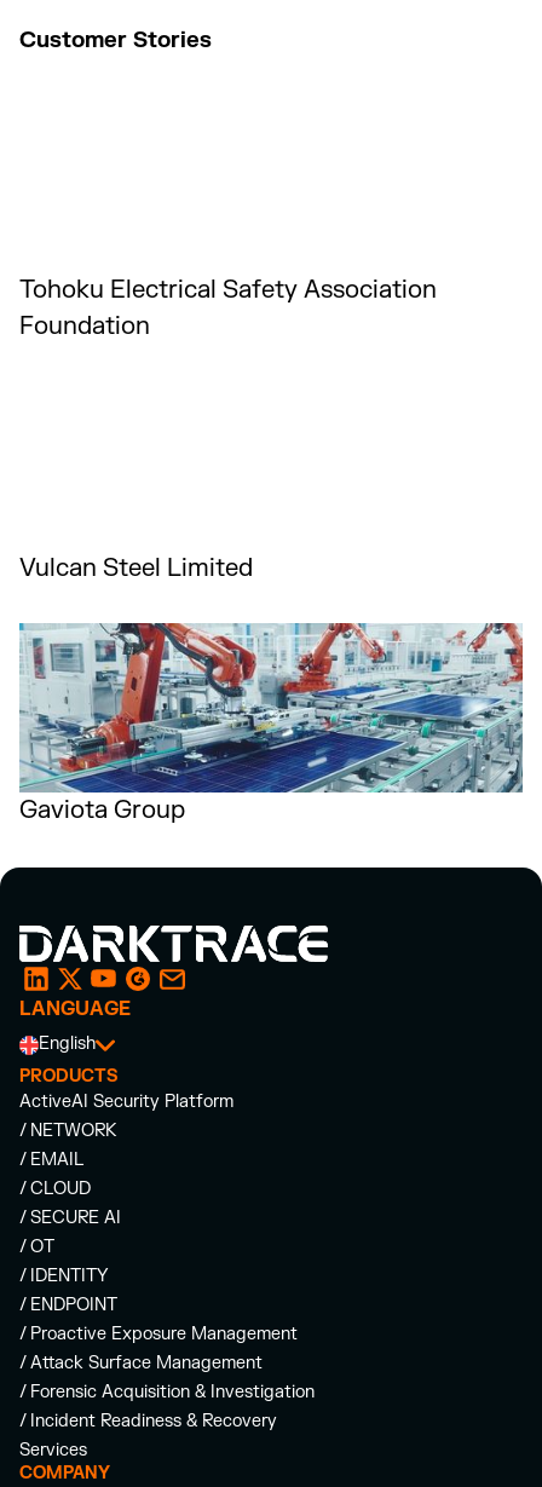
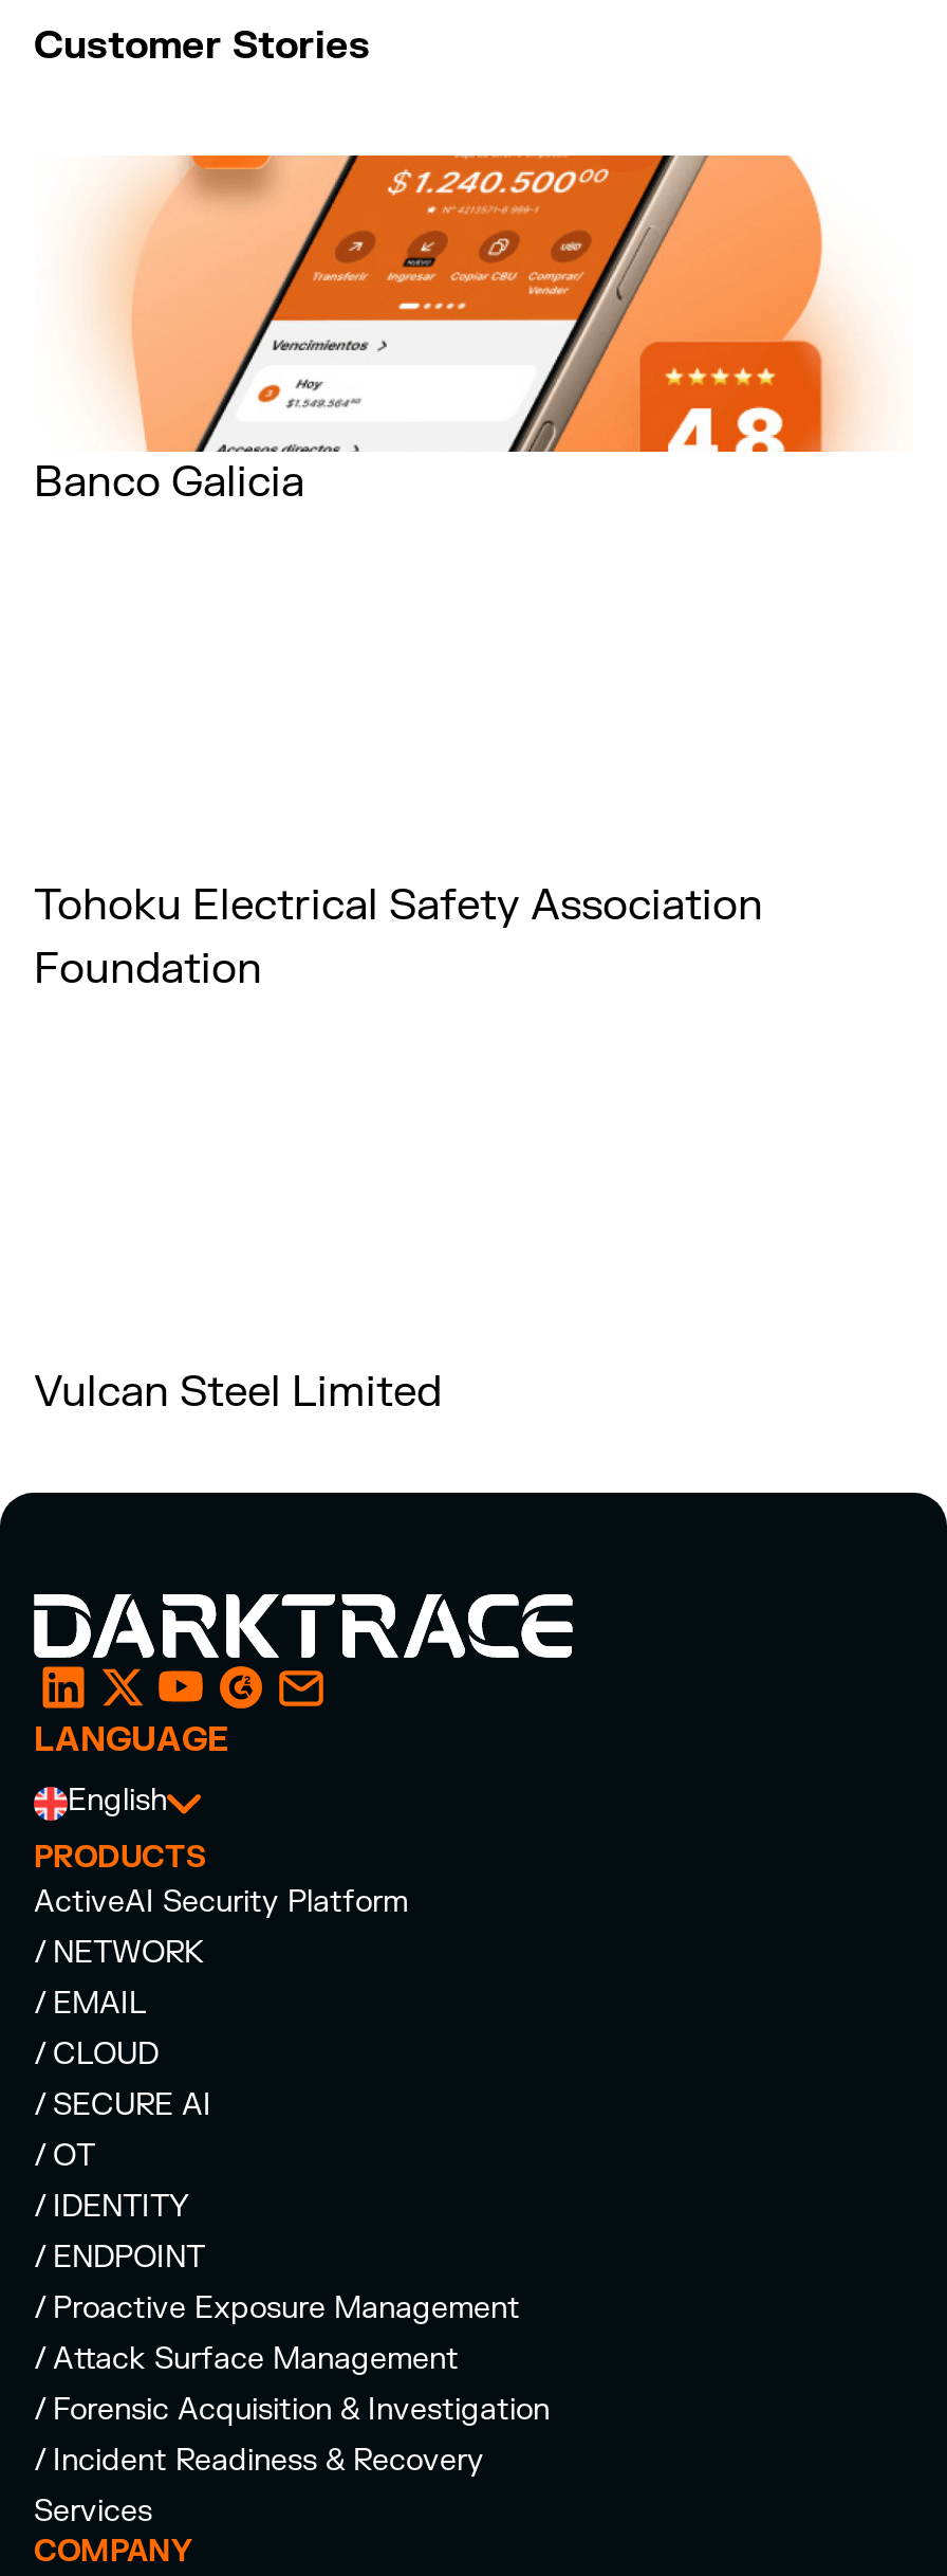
+ [image]
+ Banco Galicia

moved down: Tohoku Electrical Safety Association | Foundation | Vulcan Steel Limited

- [image]
- Gaviota Group
